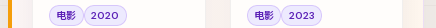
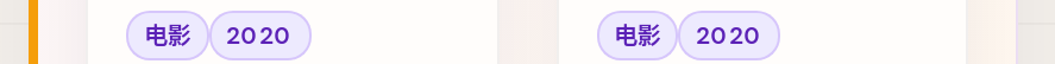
- 电影 2023
+ 电影 2020
